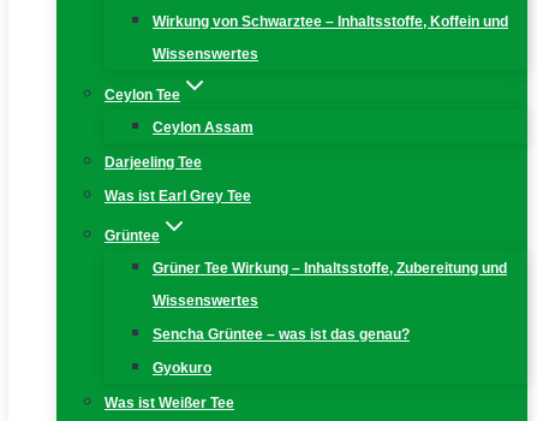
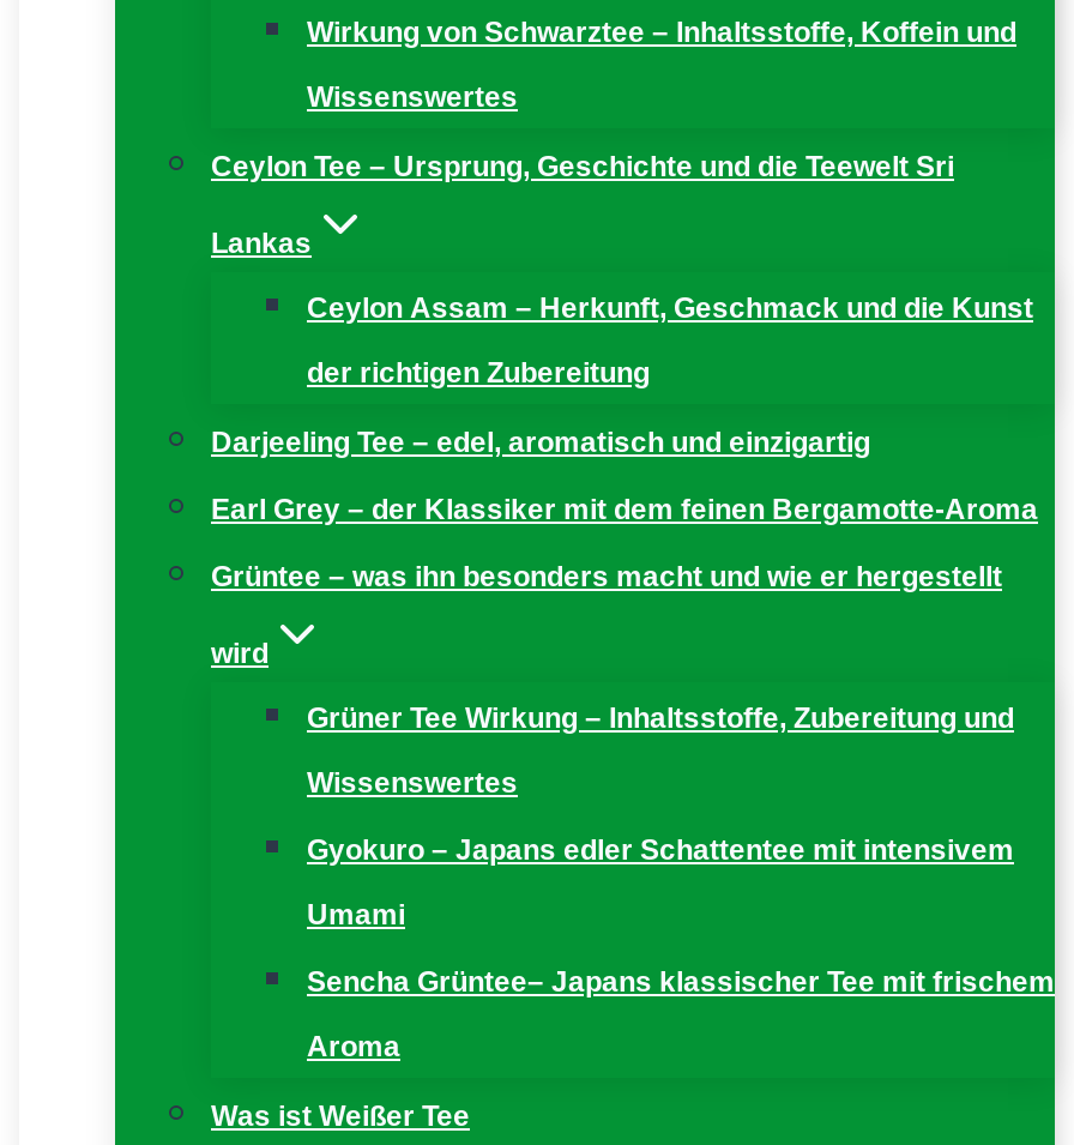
- Ceylon Tee
- Ceylon Assam
- Darjeeling Tee
- Was ist Earl Grey Tee
- Grüntee
+ Ceylon Tee – Ursprung, Geschichte und die Teewelt Sri
+ Lankas
+ Ceylon Assam – Herkunft, Geschmack und die Kunst
+ der richtigen Zubereitung
+ Darjeeling Tee – edel, aromatisch und einzigartig
+ Earl Grey – der Klassiker mit dem feinen Bergamotte-Aroma
+ Grüntee – was ihn besonders macht und wie er hergestellt
+ wird

- Sencha Grüntee – was ist das genau?
- Gyokuro
+ Gyokuro – Japans edler Schattentee mit intensivem
+ Umami
+ Sencha Grüntee– Japans klassischer Tee mit frischem
+ Aroma
